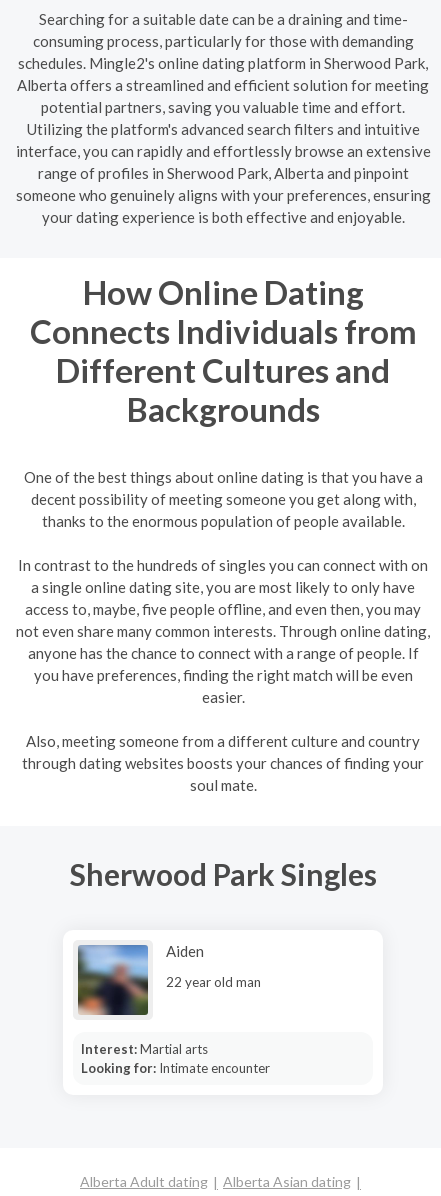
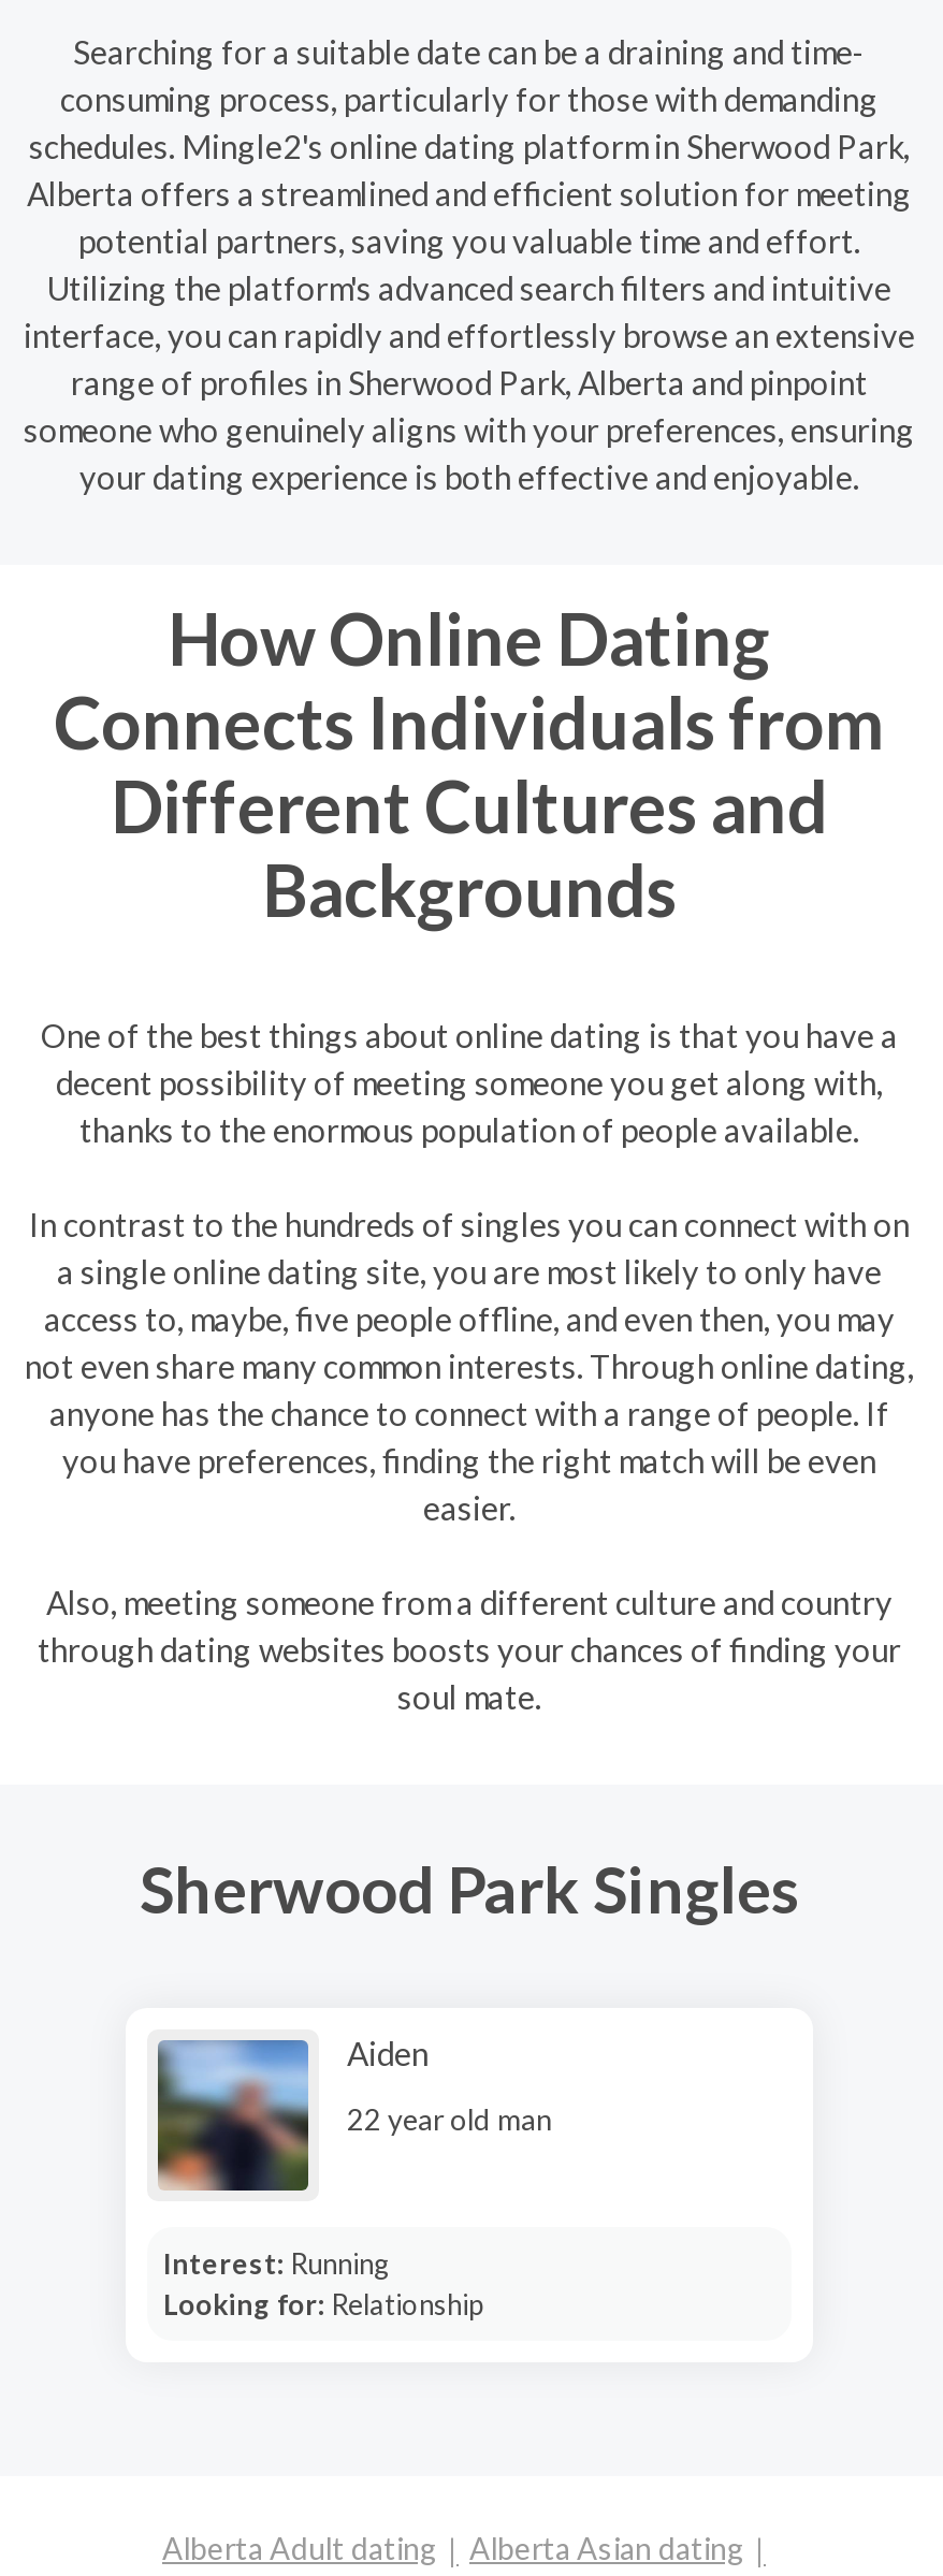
- Interest: Martial arts
- Looking for: Intimate encounter
+ Interest: Running
+ Looking for: Relationship
